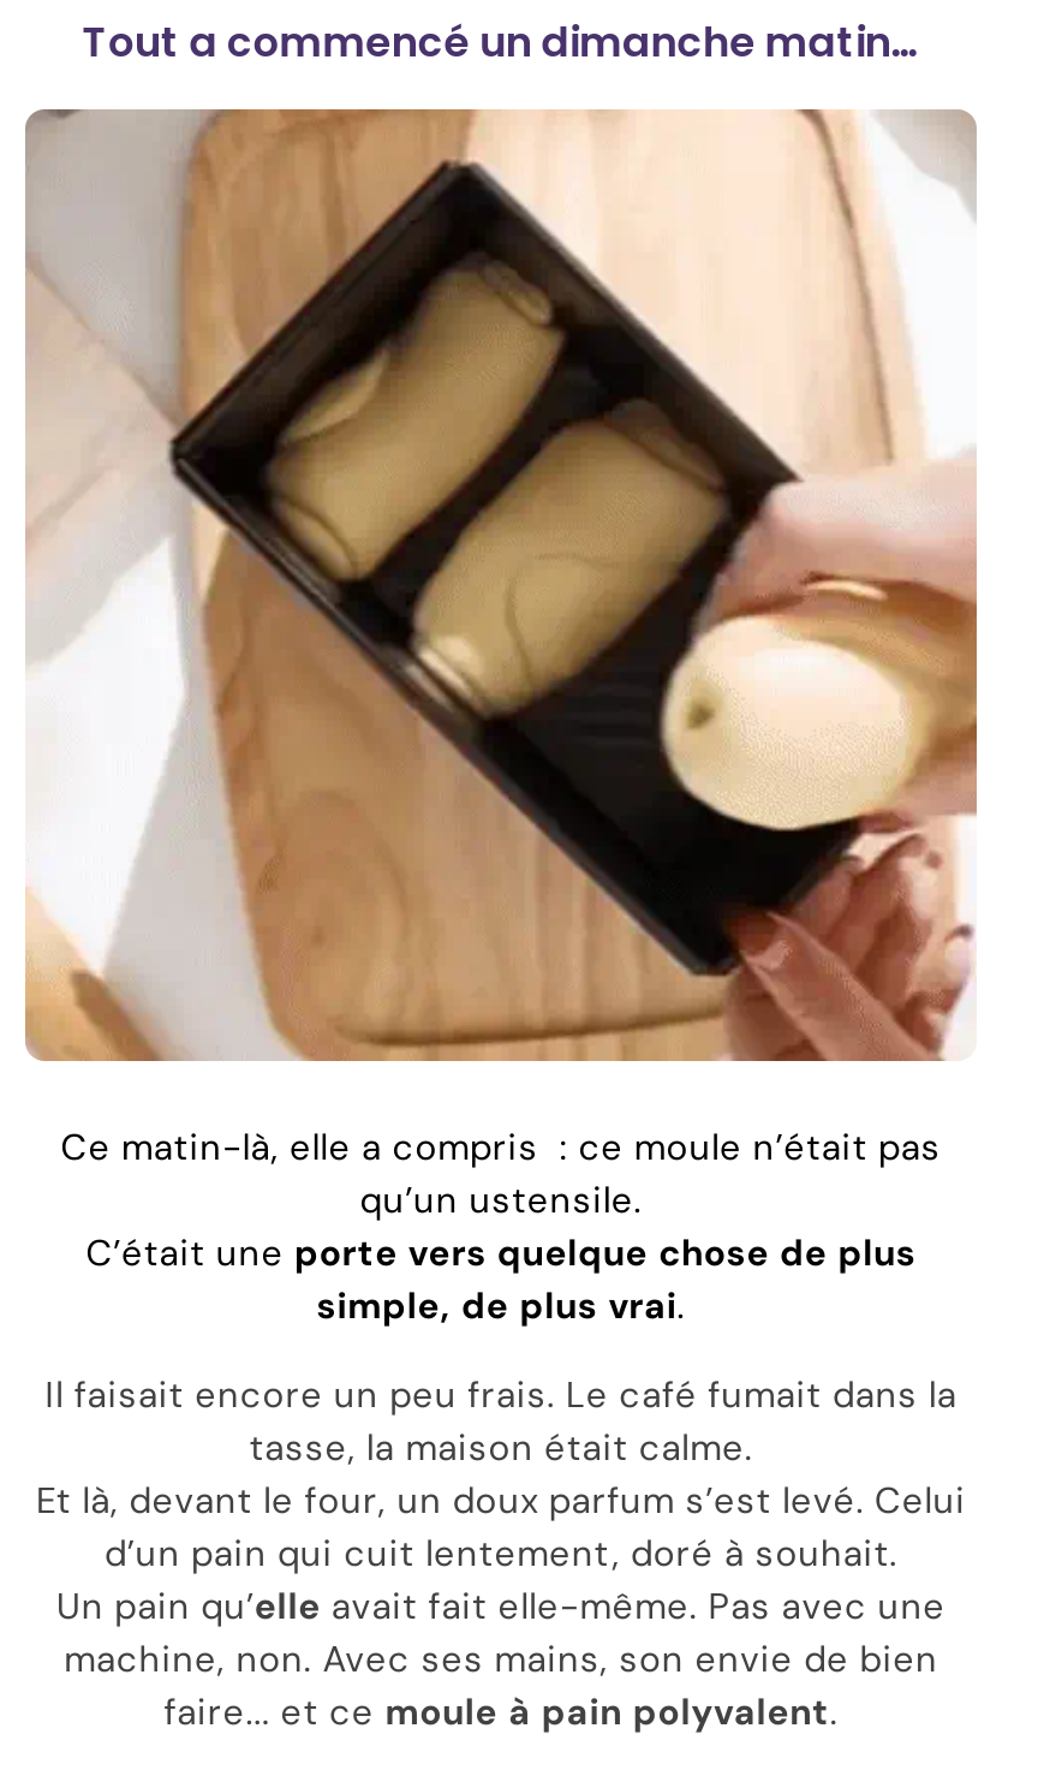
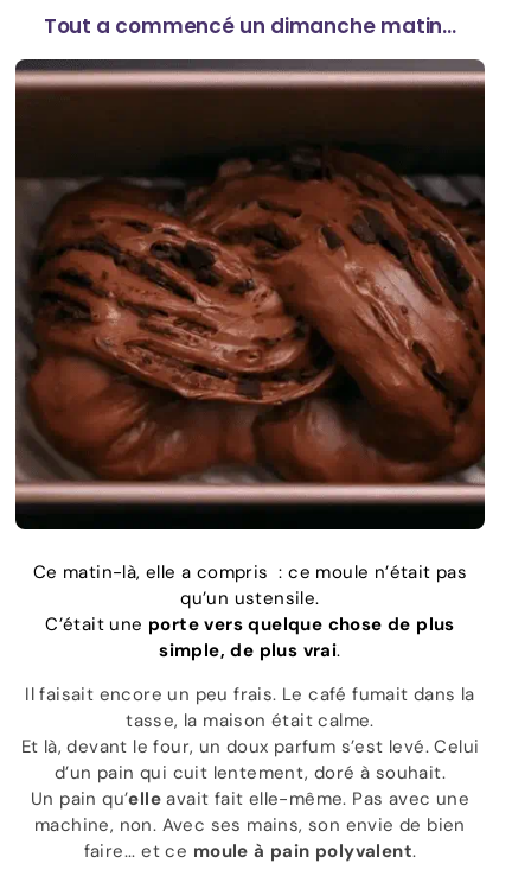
- [image]
+ [image]
